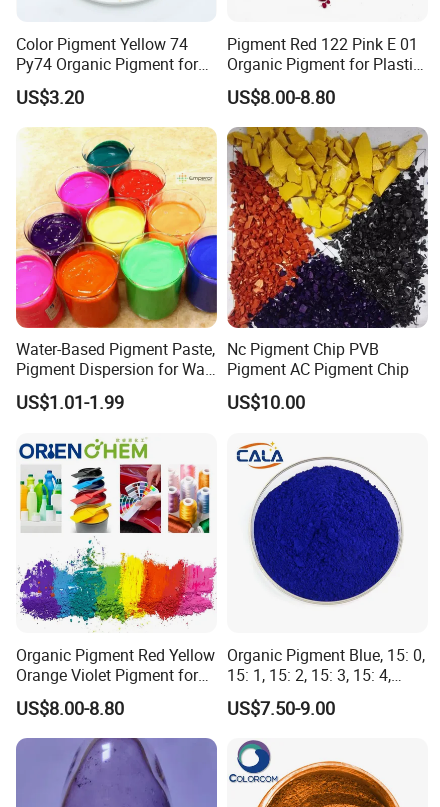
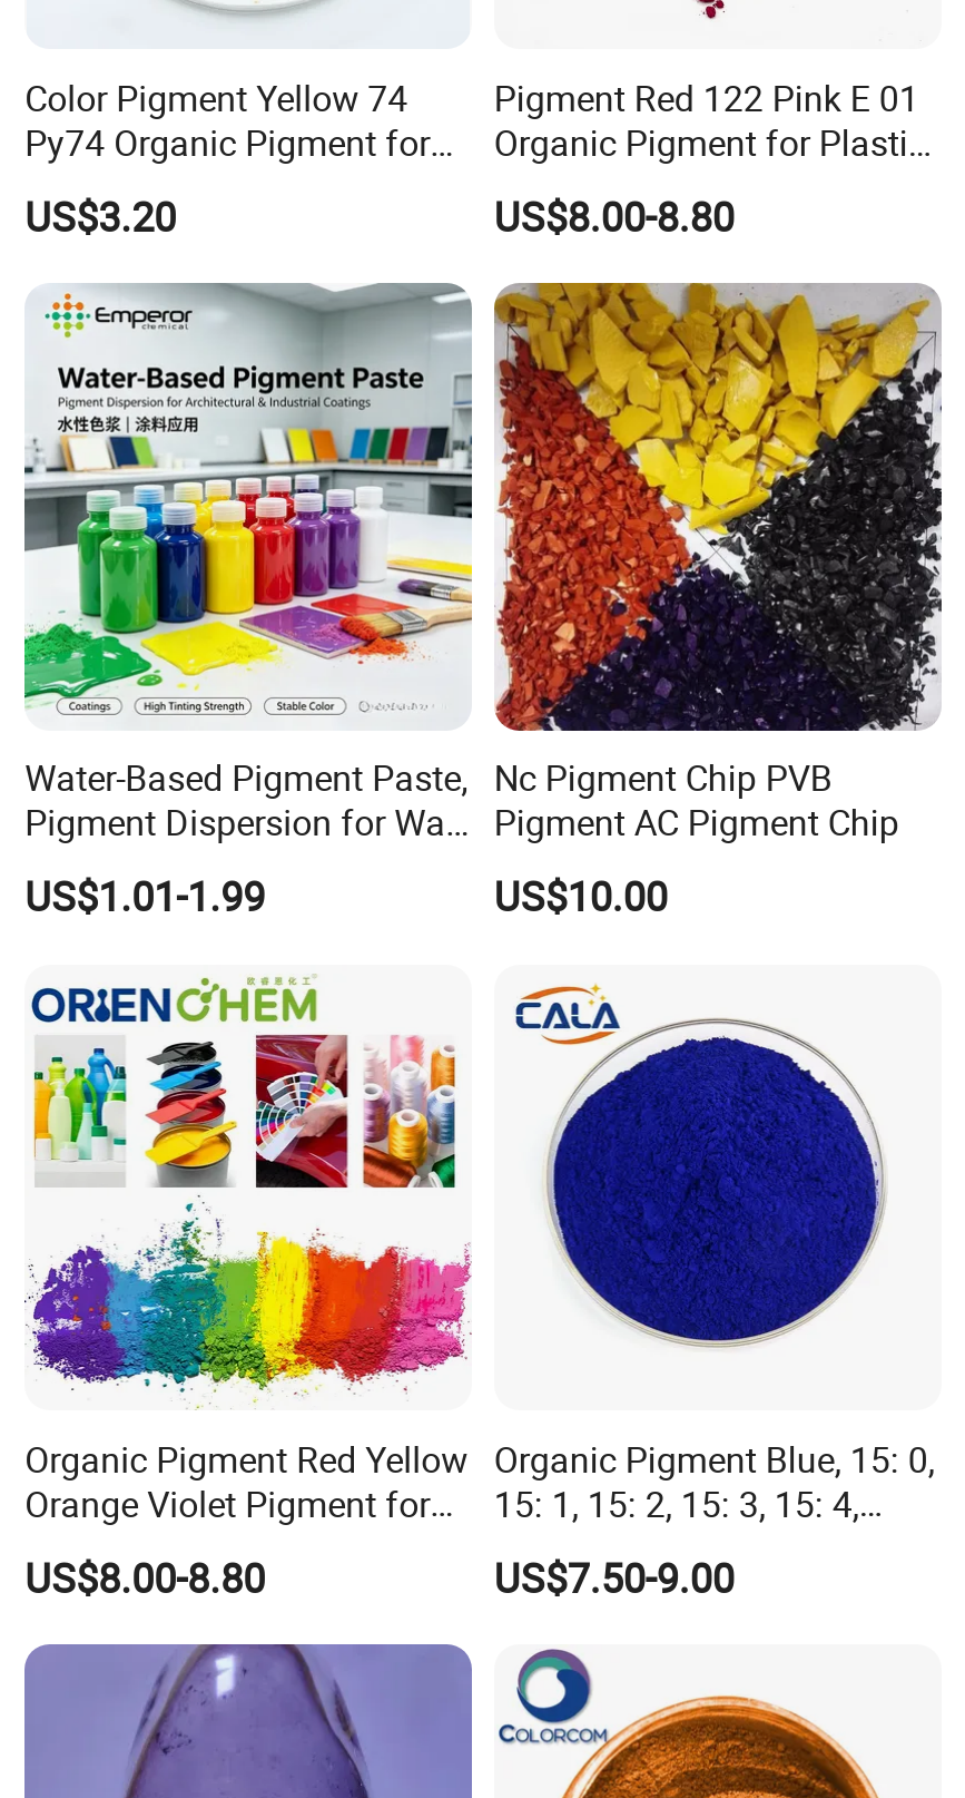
- [image]
+ [image]
